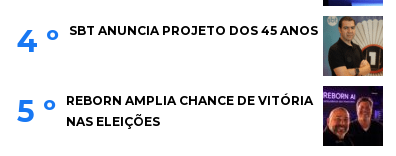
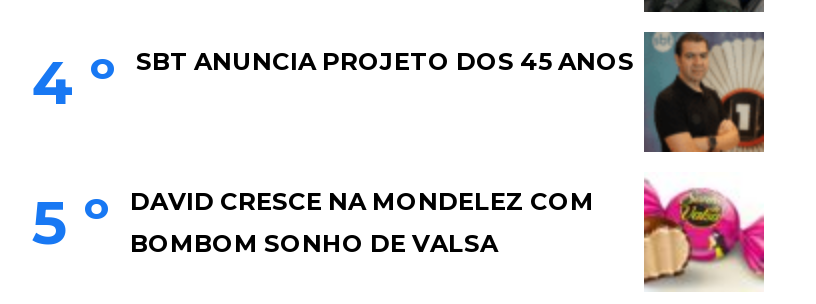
- [image]
- REBORN AMPLIA CHANCE DE VITÓRIA
- NAS ELEIÇÕES
+ [image]
+ DAVID CRESCE NA MONDELEZ COM
+ BOMBOM SONHO DE VALSA
